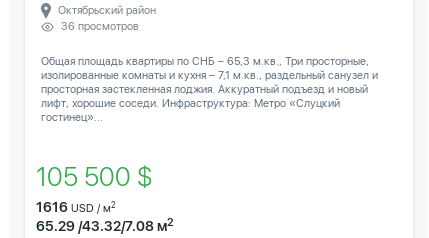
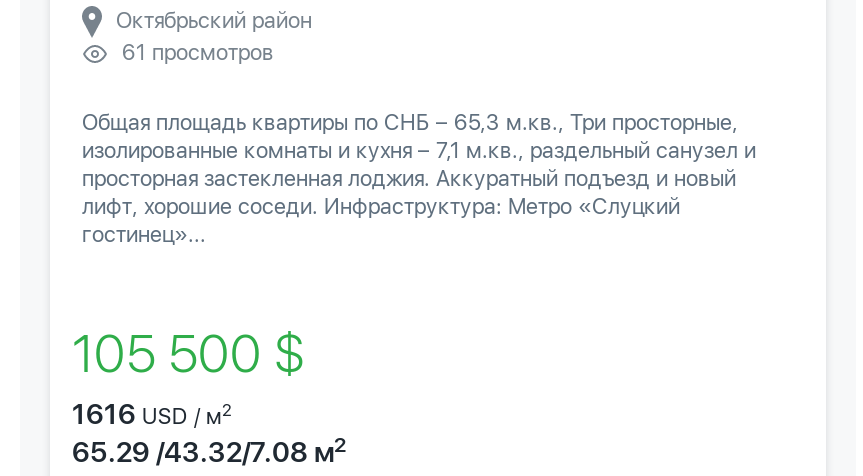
- 36 просмотров
+ 61 просмотров
